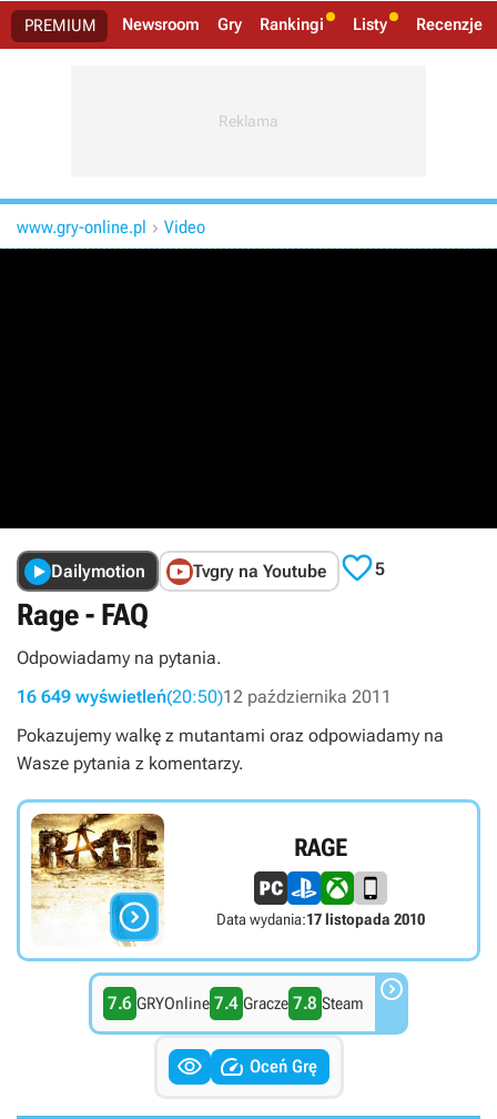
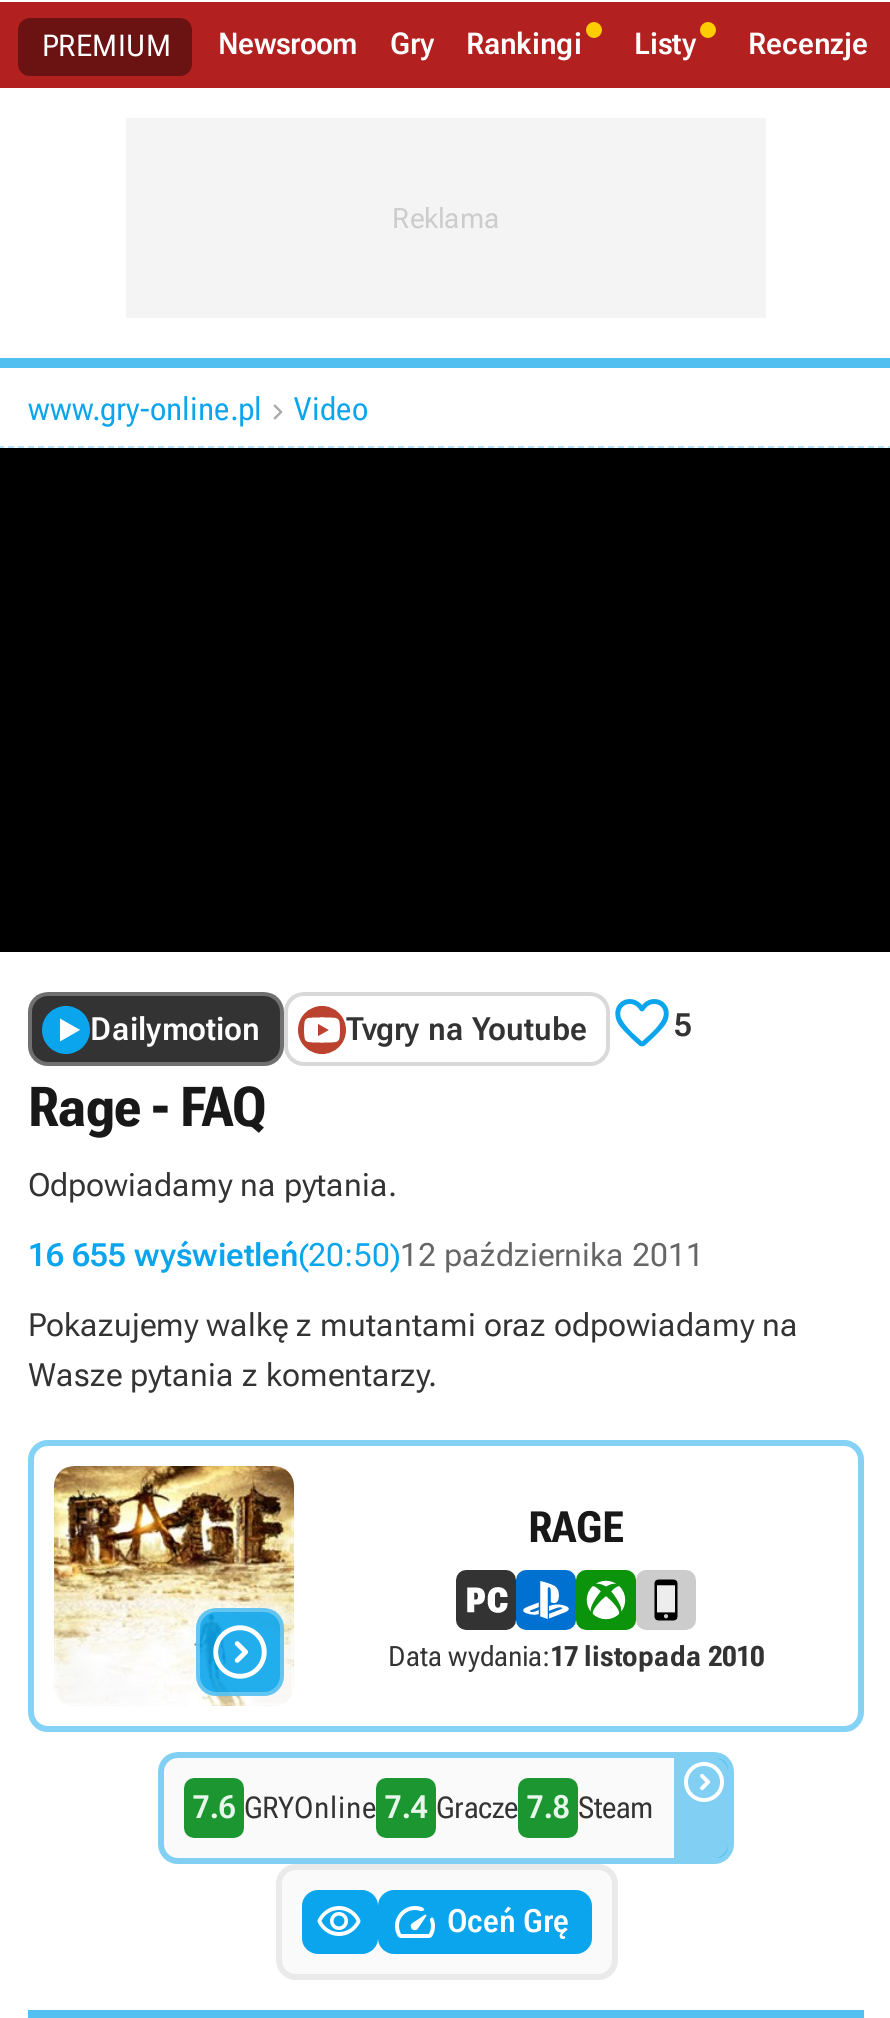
- 16 649 wyświetleń(20:50)12 października 2011
+ 16 655 wyświetleń(20:50)12 października 2011
